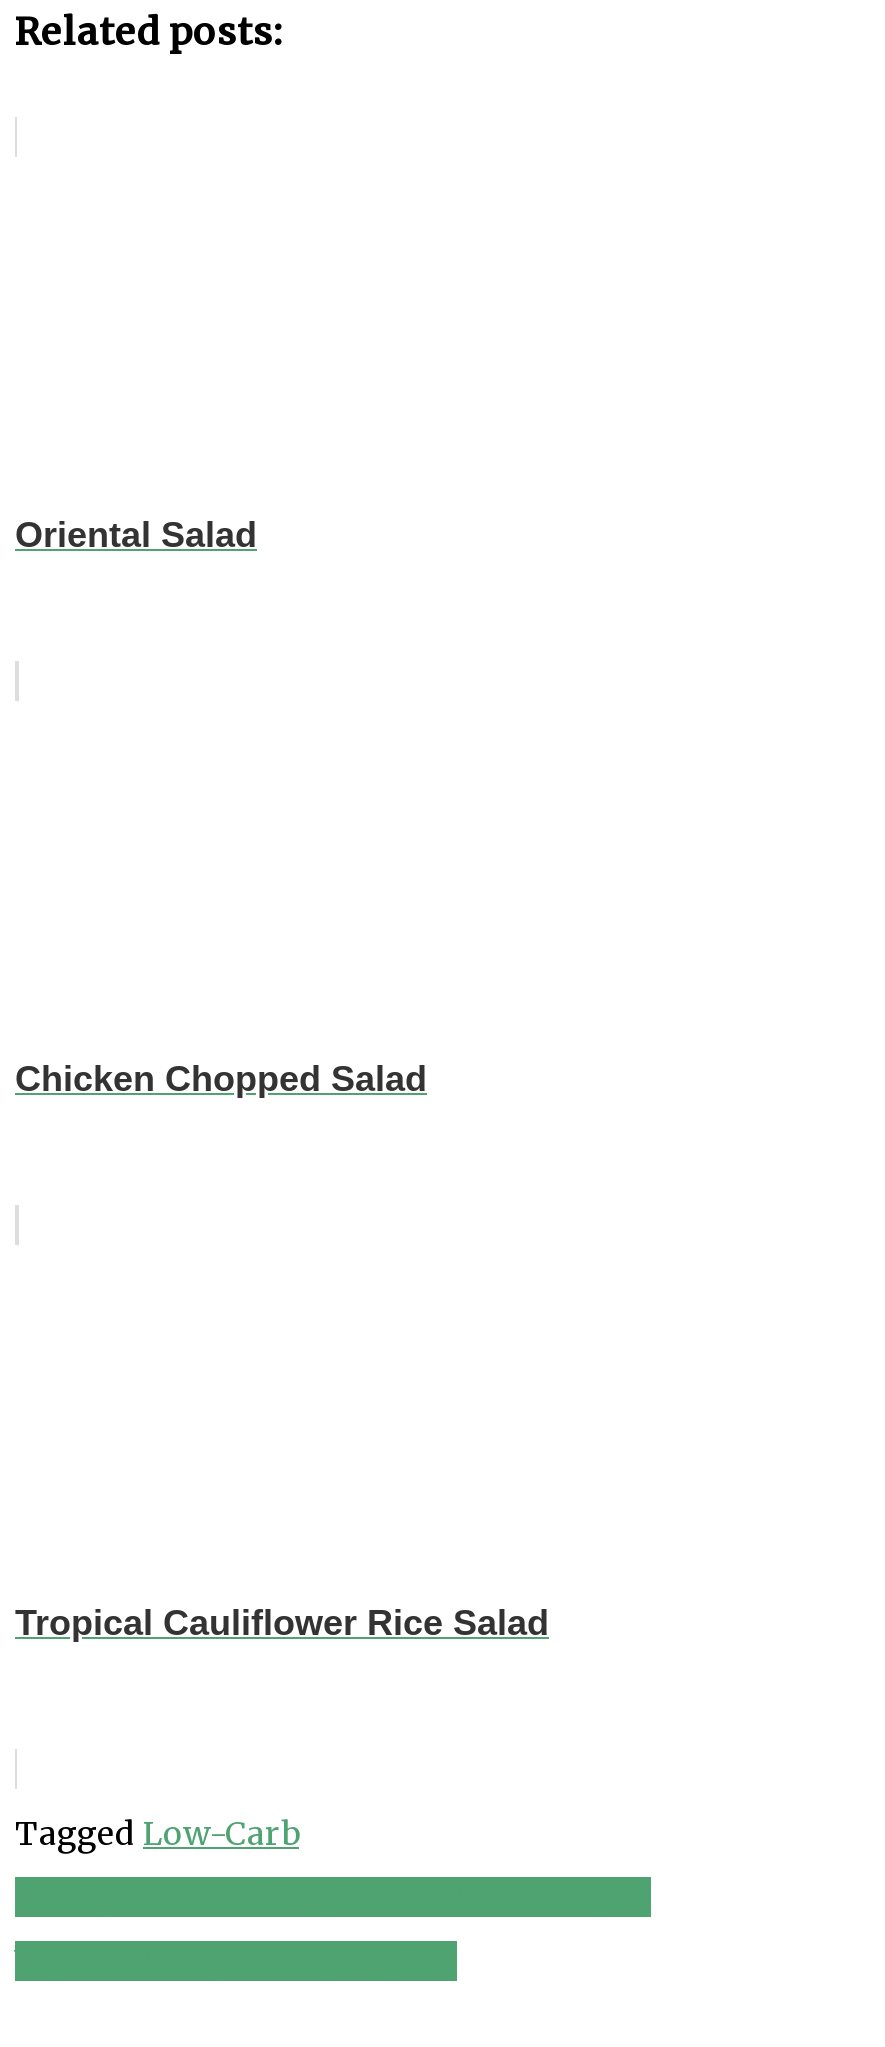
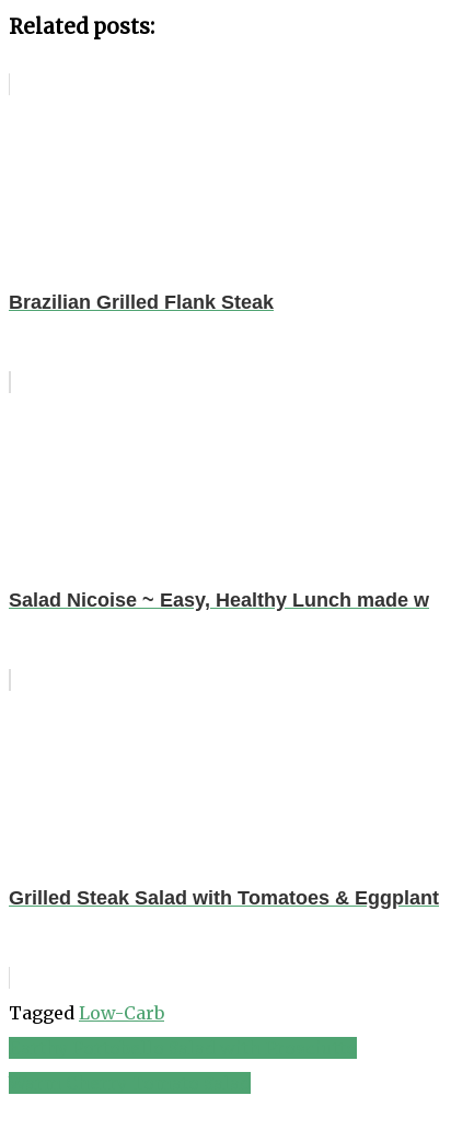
- Oriental Salad
+ Brazilian Grilled Flank Steak

- Chicken Chopped Salad
+ Salad Nicoise ~ Easy, Healthy Lunch made w

- Tropical Cauliflower Rice Salad
+ Grilled Steak Salad with Tomatoes & Eggplant
